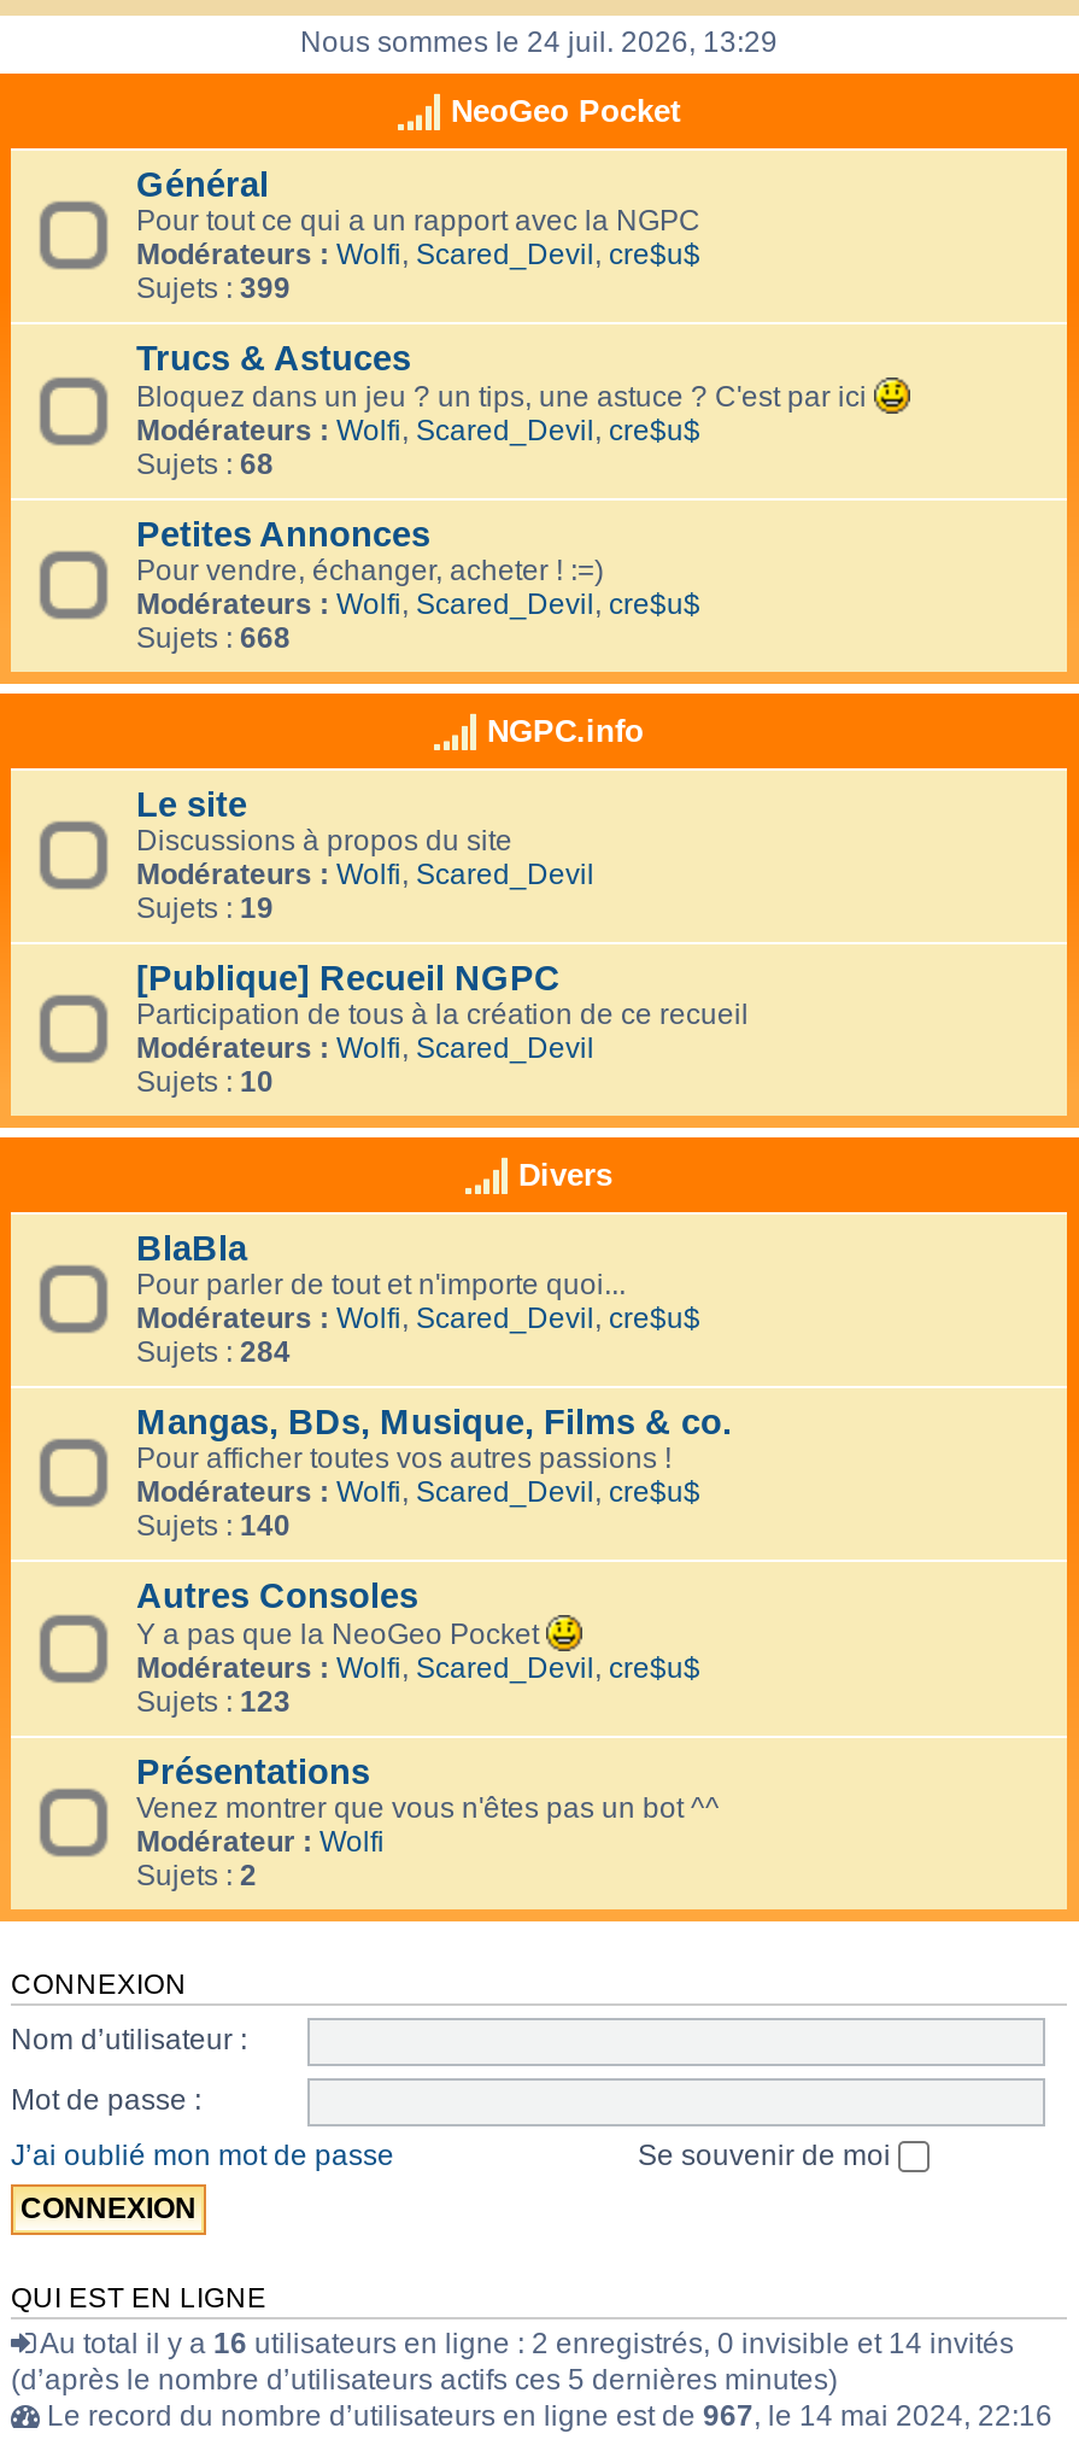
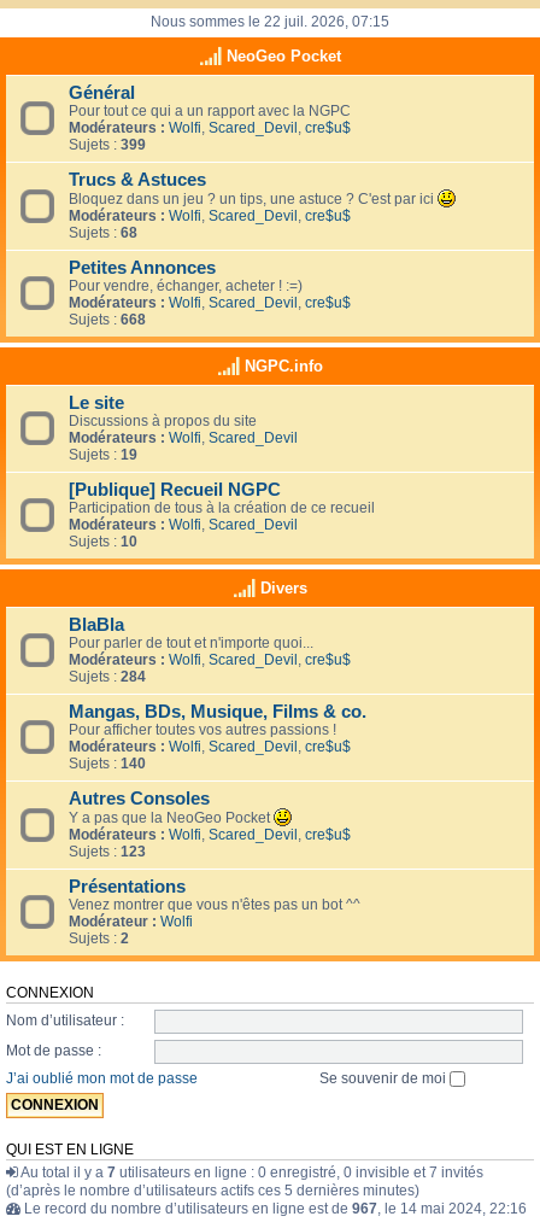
- Nous sommes le 24 juil. 2026, 13:29
+ Nous sommes le 22 juil. 2026, 07:15

- Au total il y a 16 utilisateurs en ligne : 2 enregistrés, 0 invisible et 14 invités
+ Au total il y a 7 utilisateurs en ligne : 0 enregistré, 0 invisible et 7 invités
